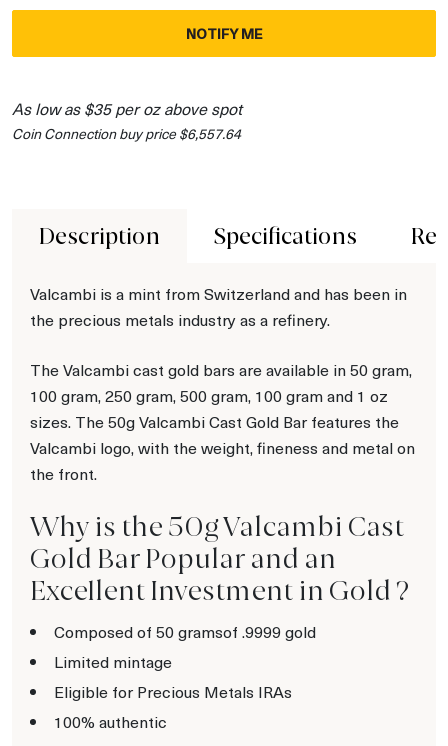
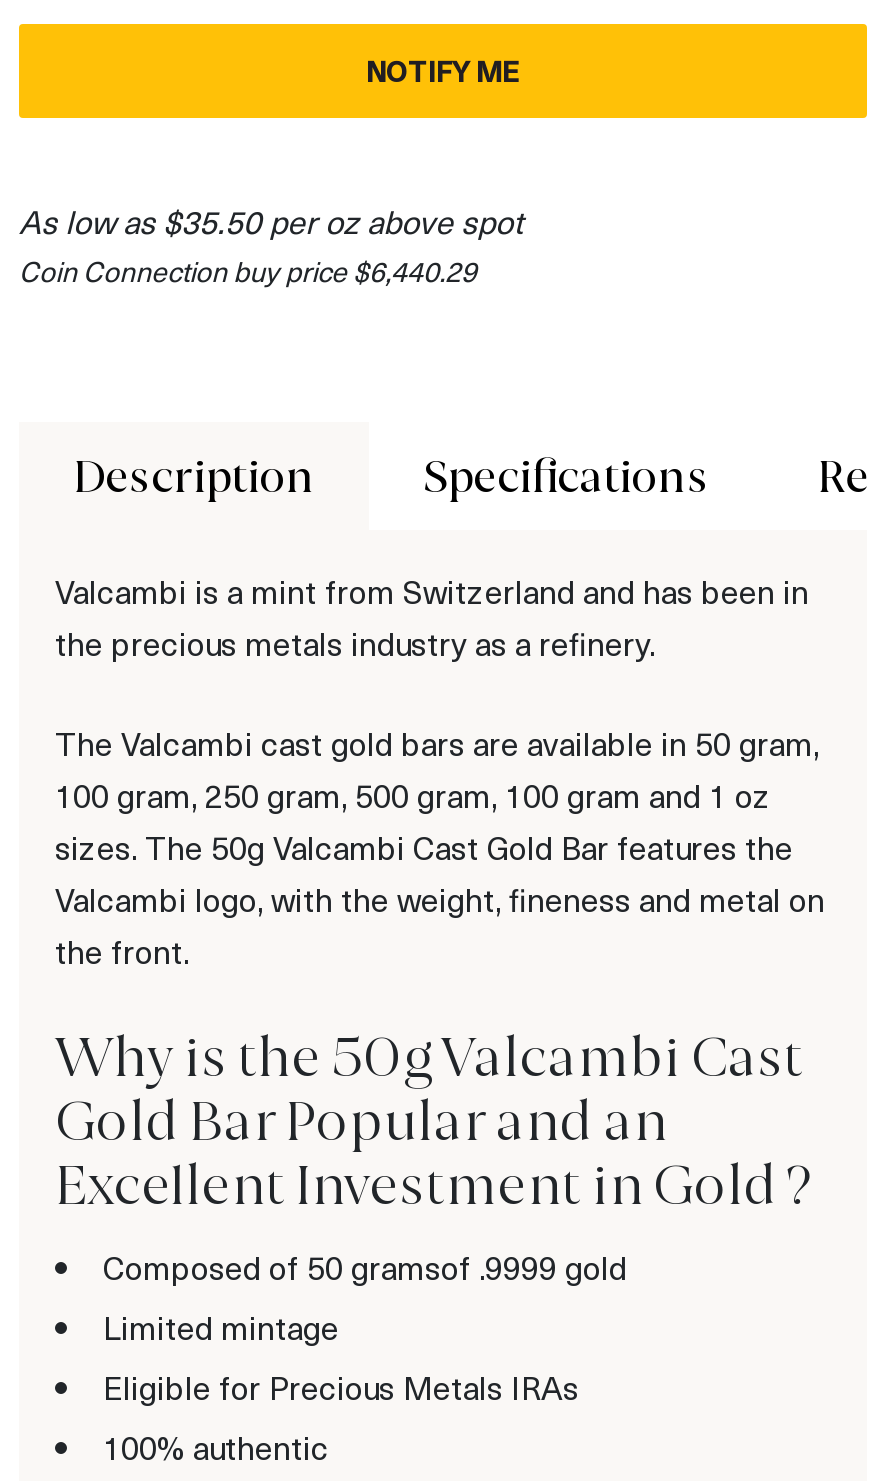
- As low as $35 per oz above spot
+ As low as $35.50 per oz above spot

- Coin Connection buy price $6,557.64
+ Coin Connection buy price $6,440.29
